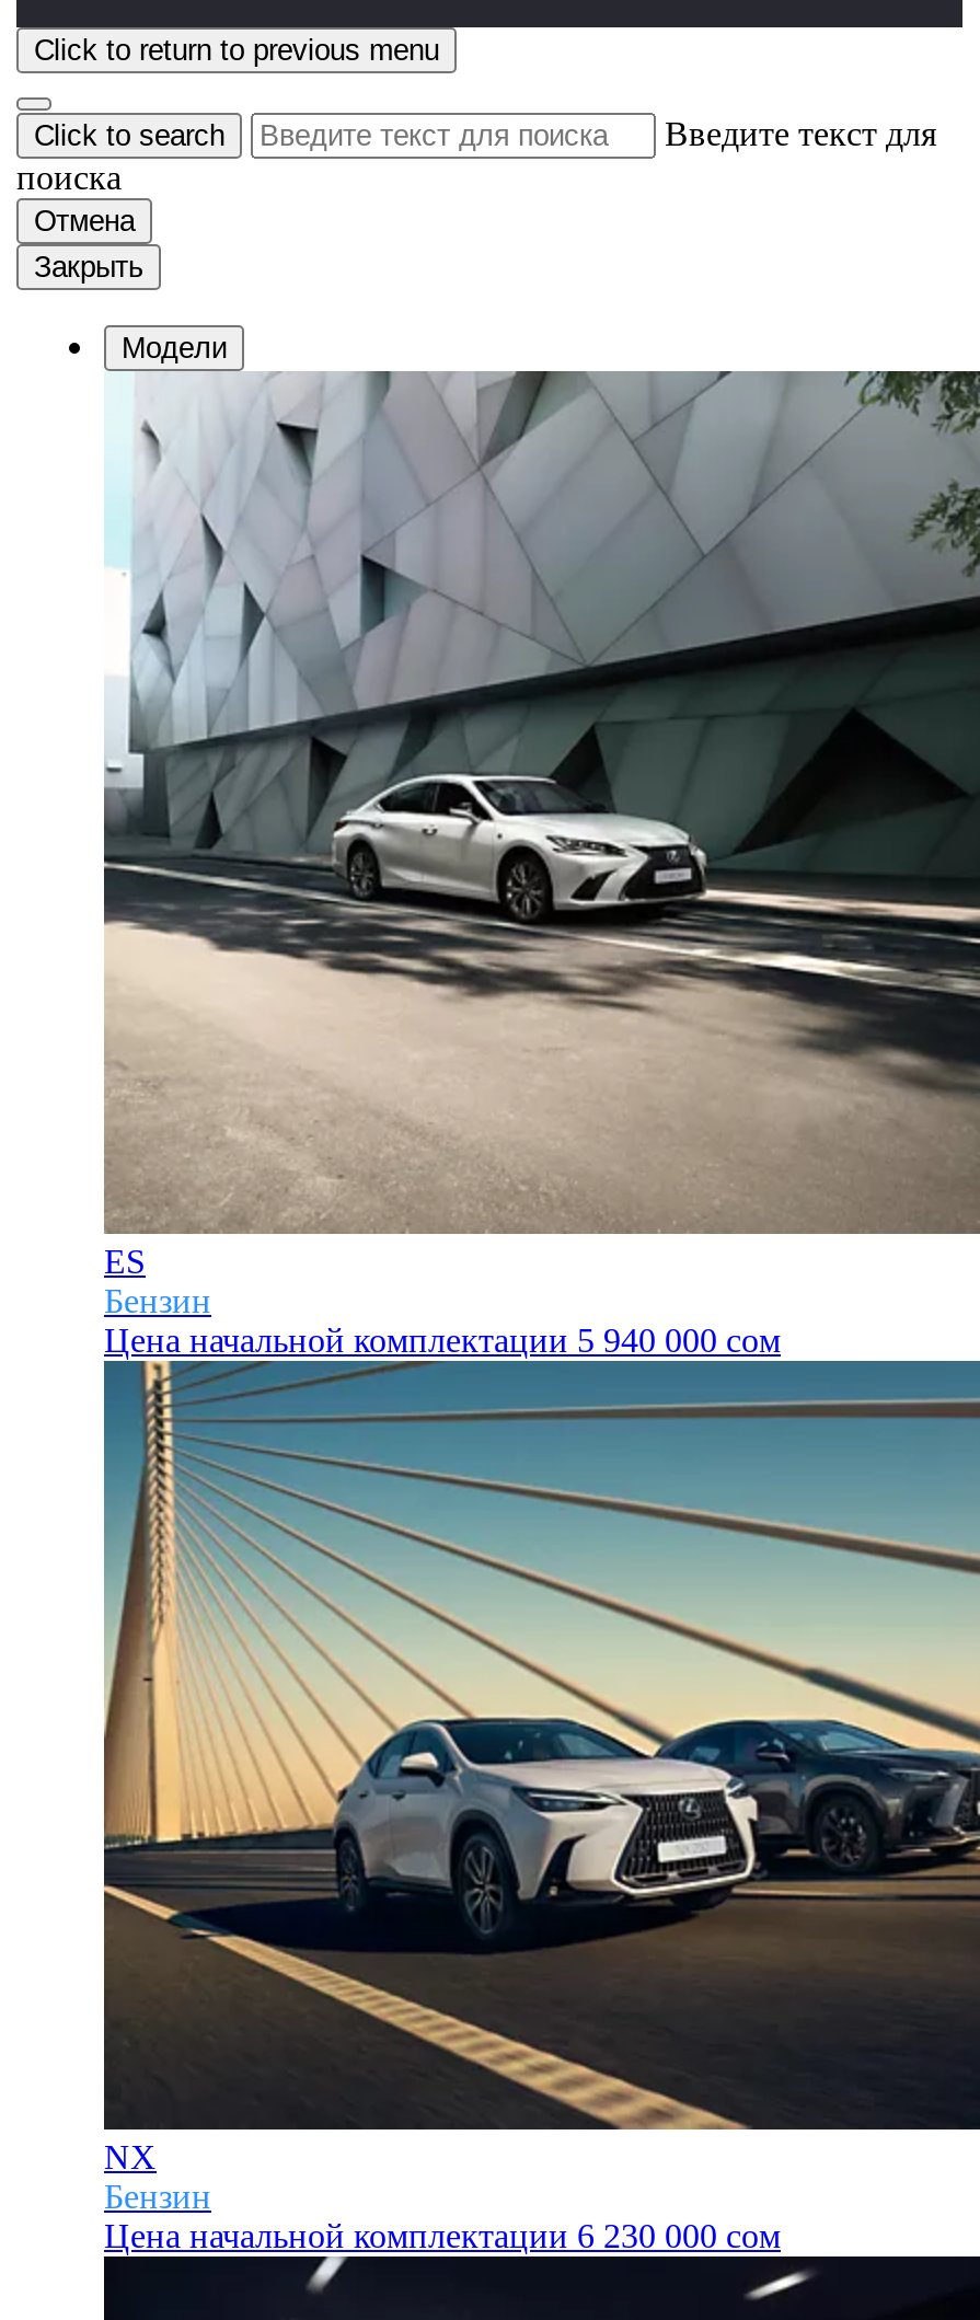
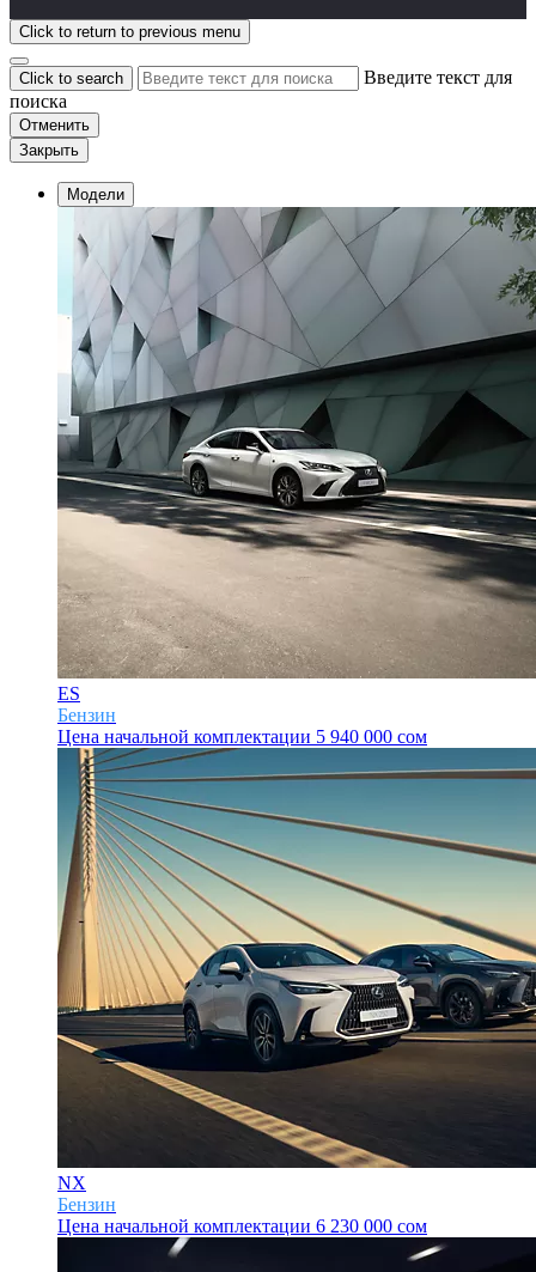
- Отмена
+ Отменить
